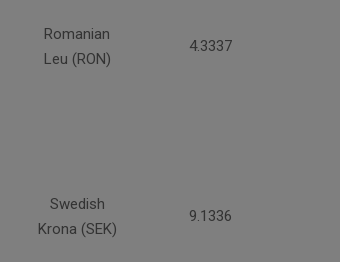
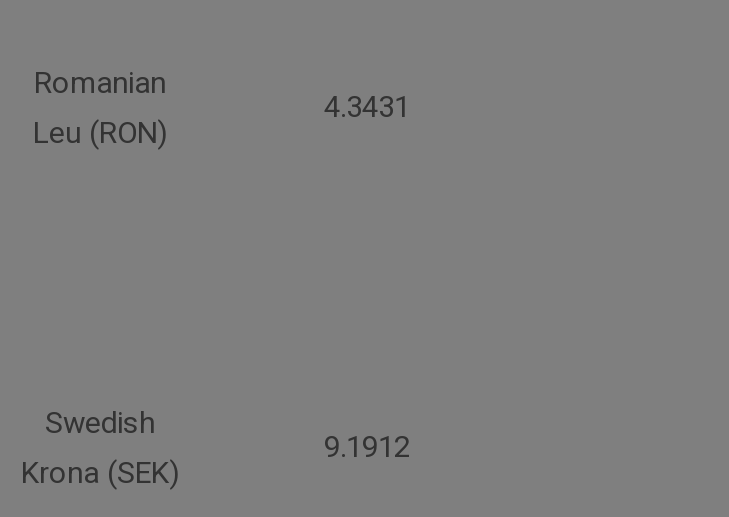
- 4.3337
+ 4.3431

- 9.1336
+ 9.1912
